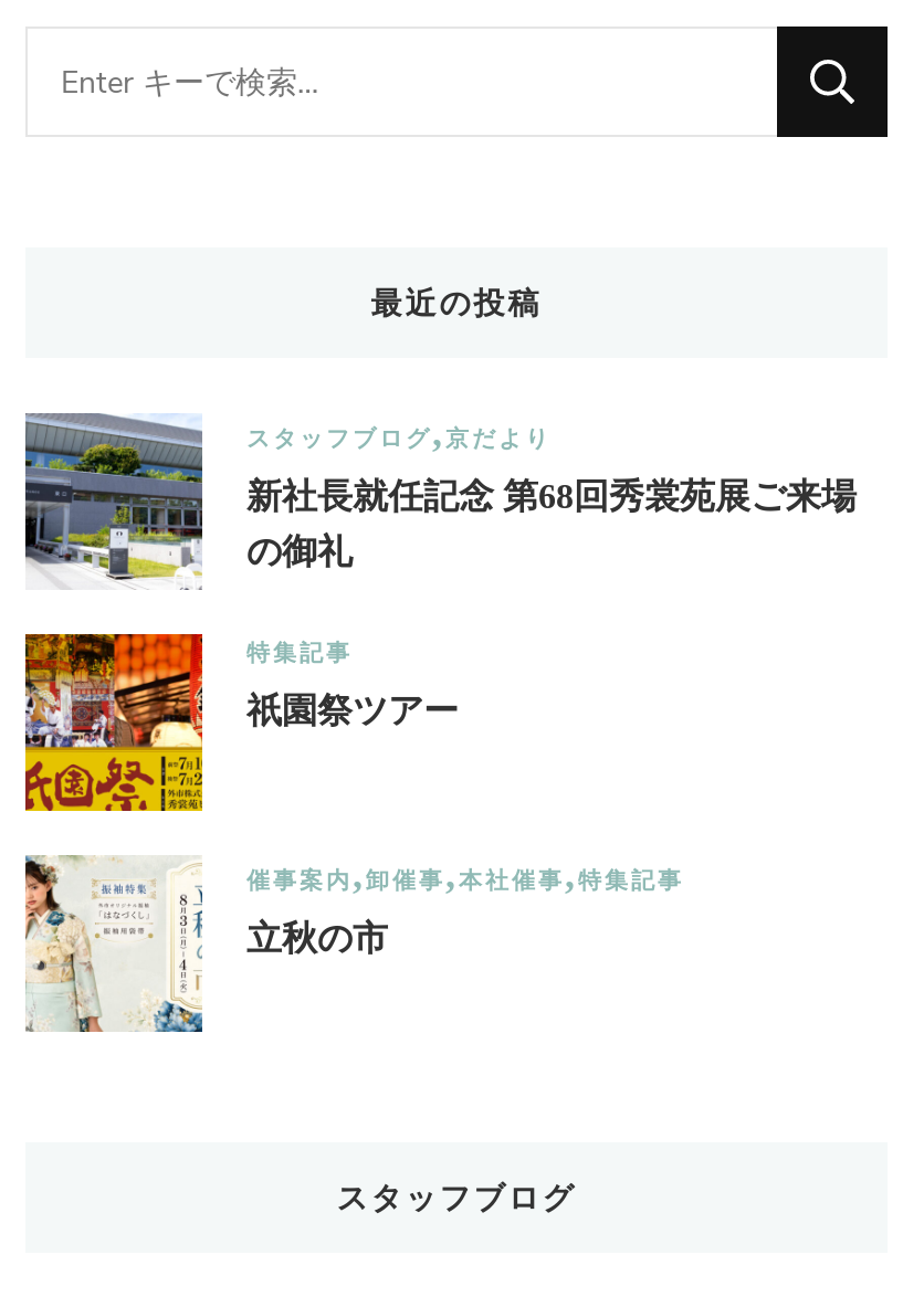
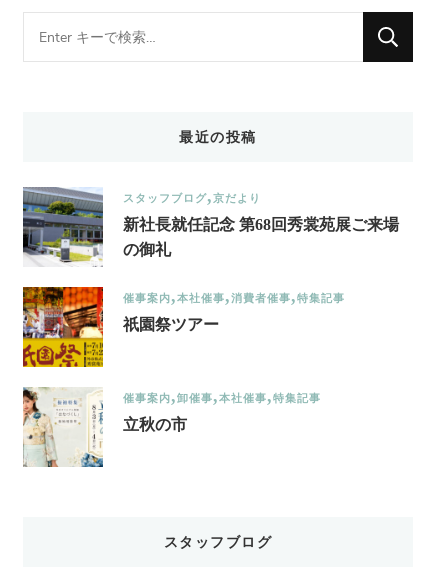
- 特集記事
+ 催事案内 本社催事 消費者催事 特集記事
